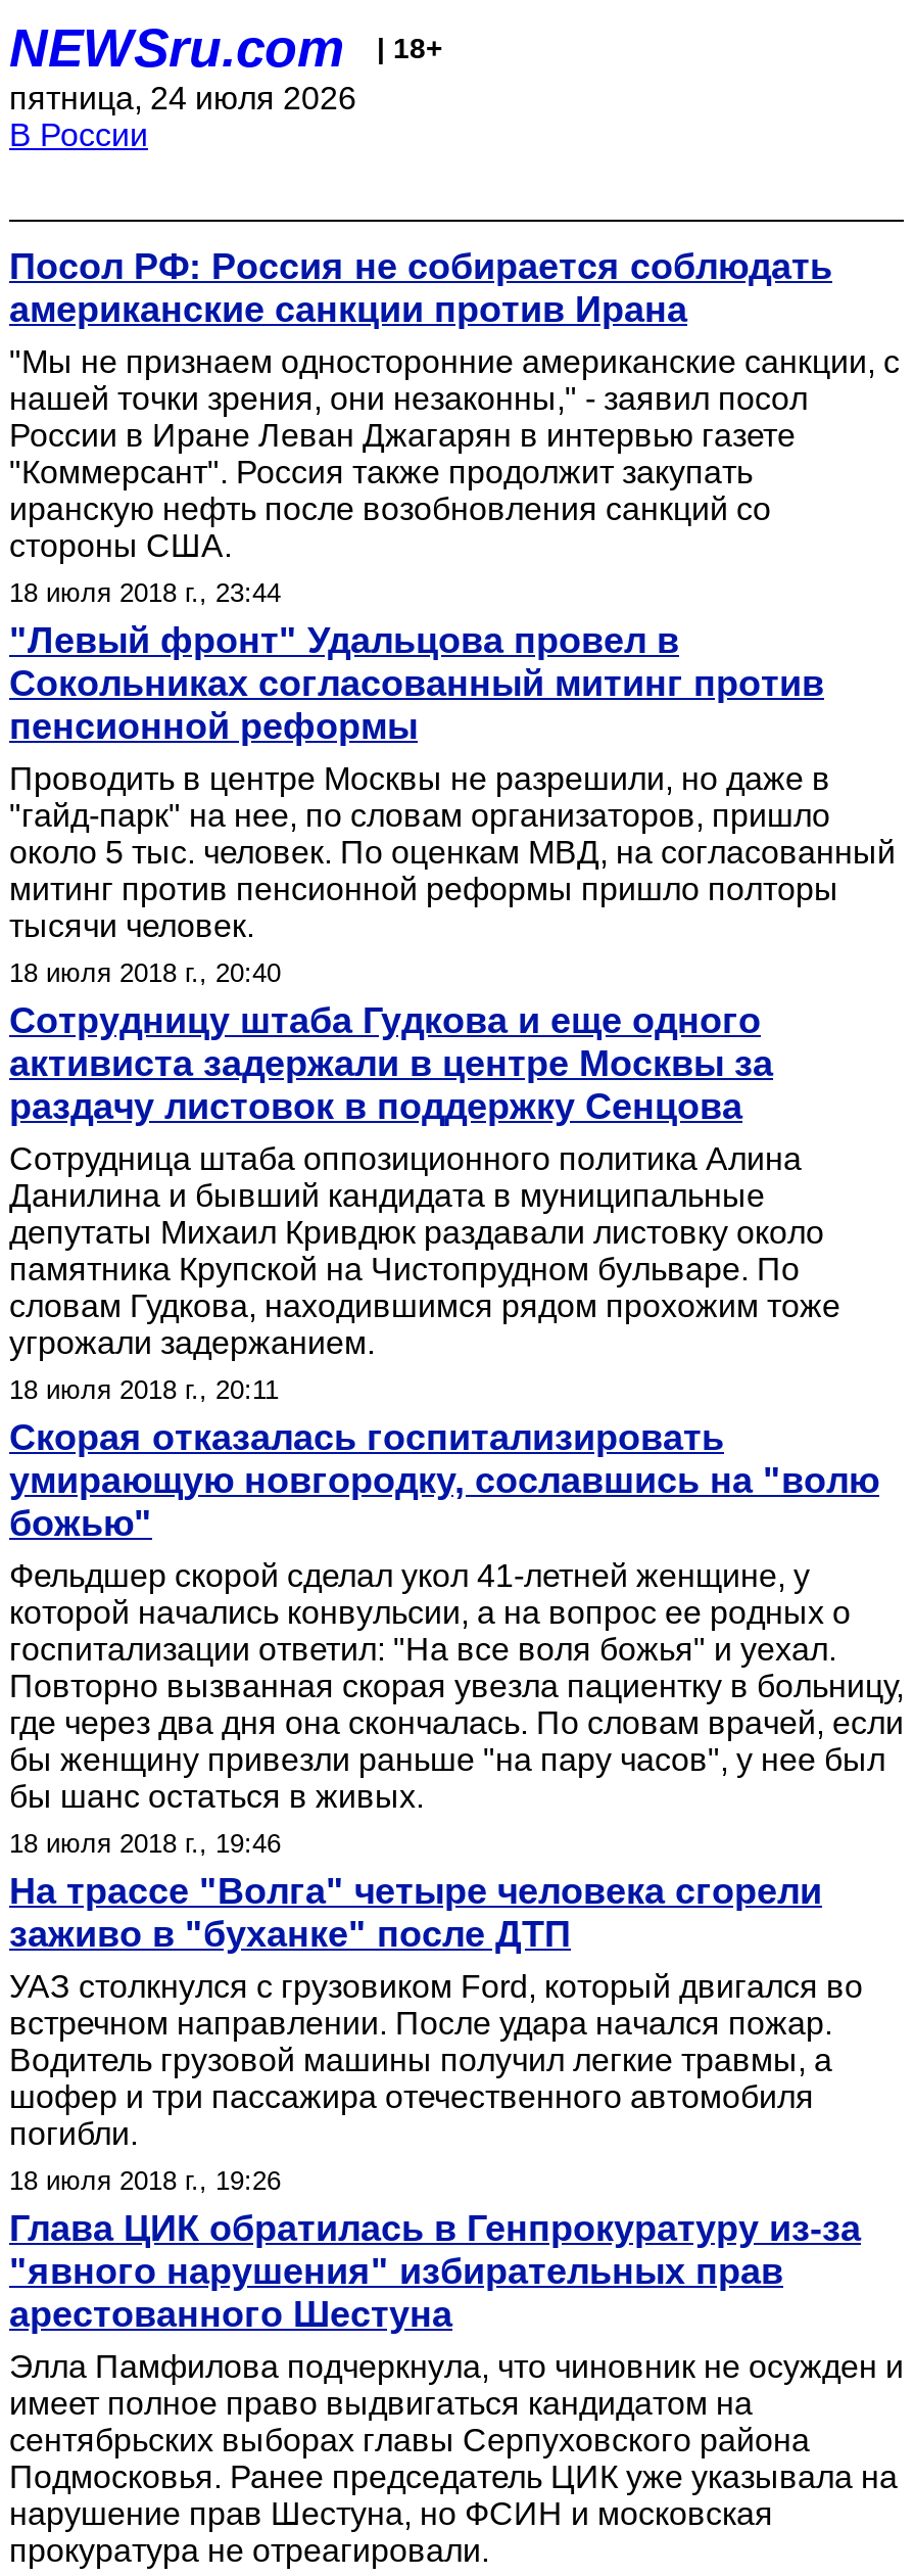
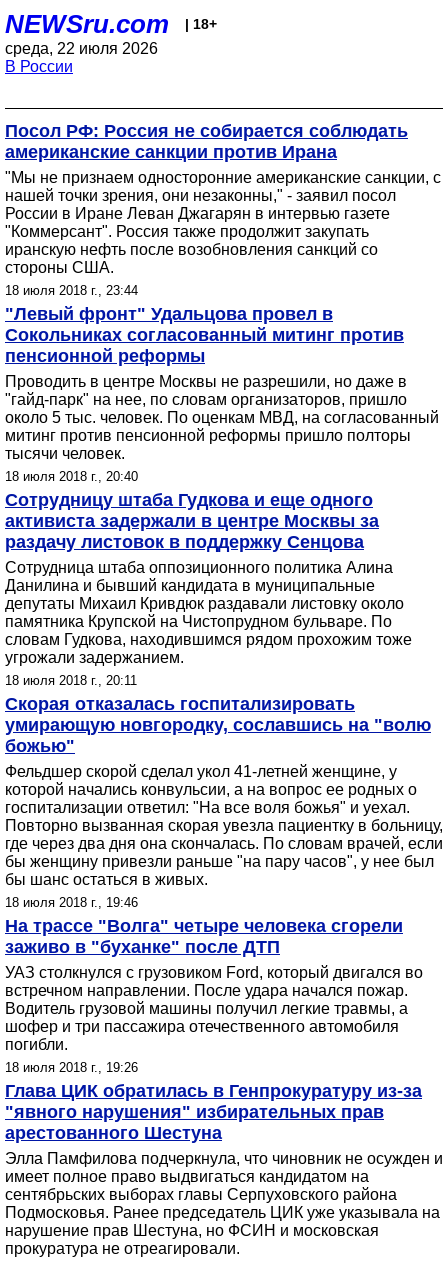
- пятница, 24 июля 2026
+ среда, 22 июля 2026
